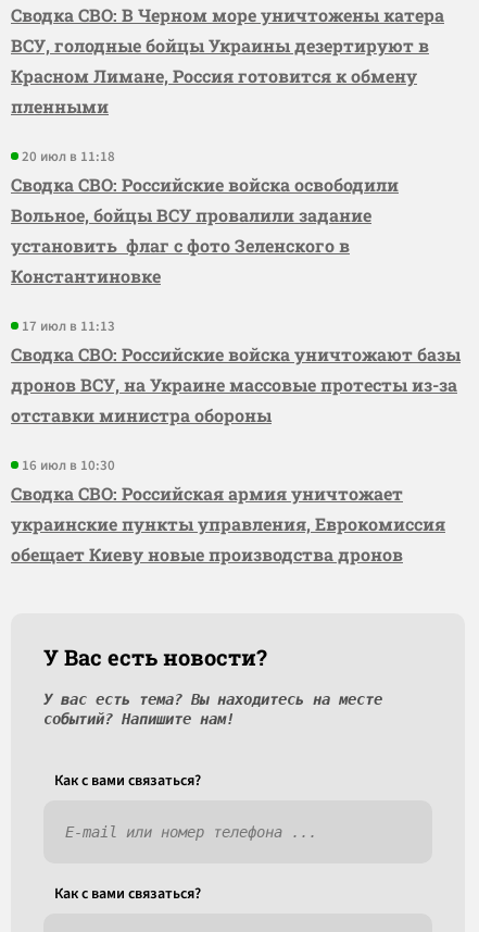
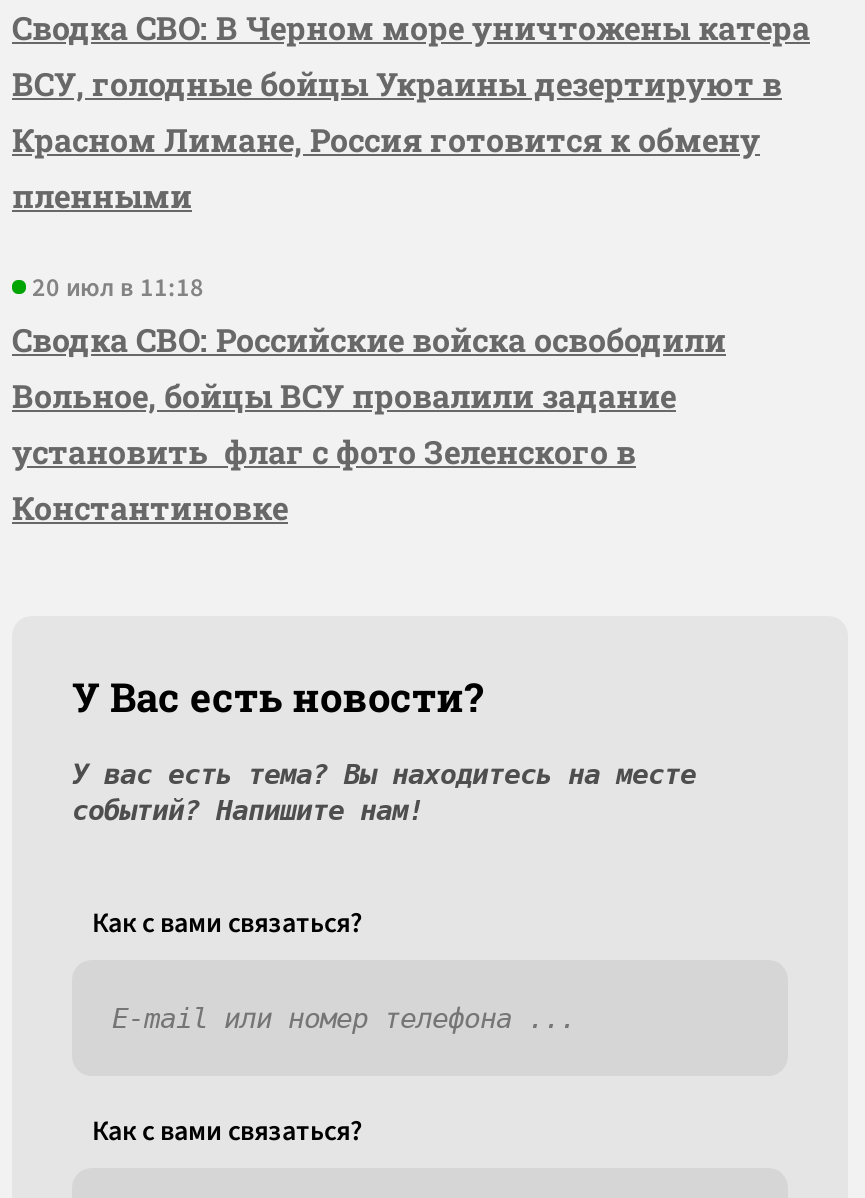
- 17 июл в 11:13
- Сводка СВО: Российские войска уничтожают базы
- дронов ВСУ, на Украине массовые протесты из-за
- отставки министра обороны
- 16 июл в 10:30
- Сводка СВО: Российская армия уничтожает
- украинские пункты управления, Еврокомиссия
- обещает Киеву новые производства дронов
